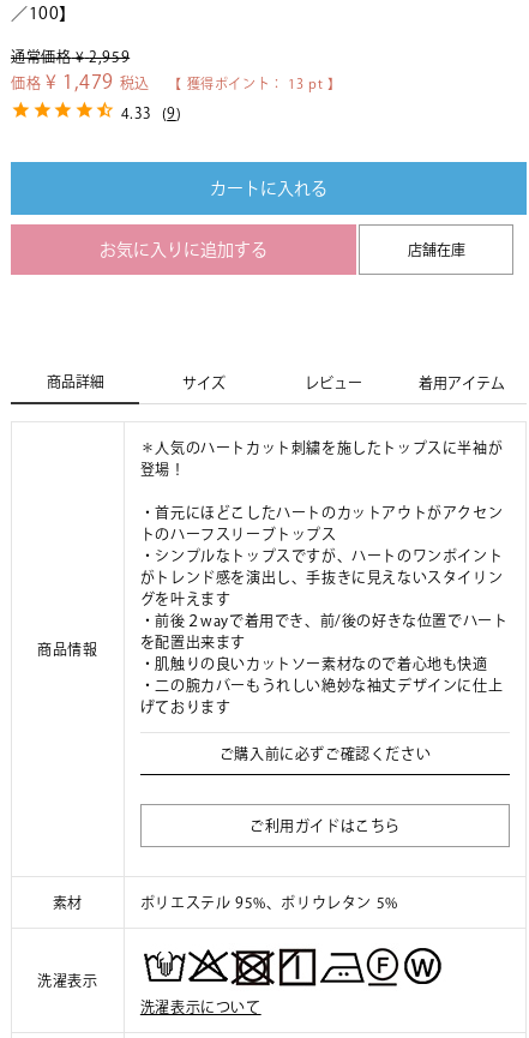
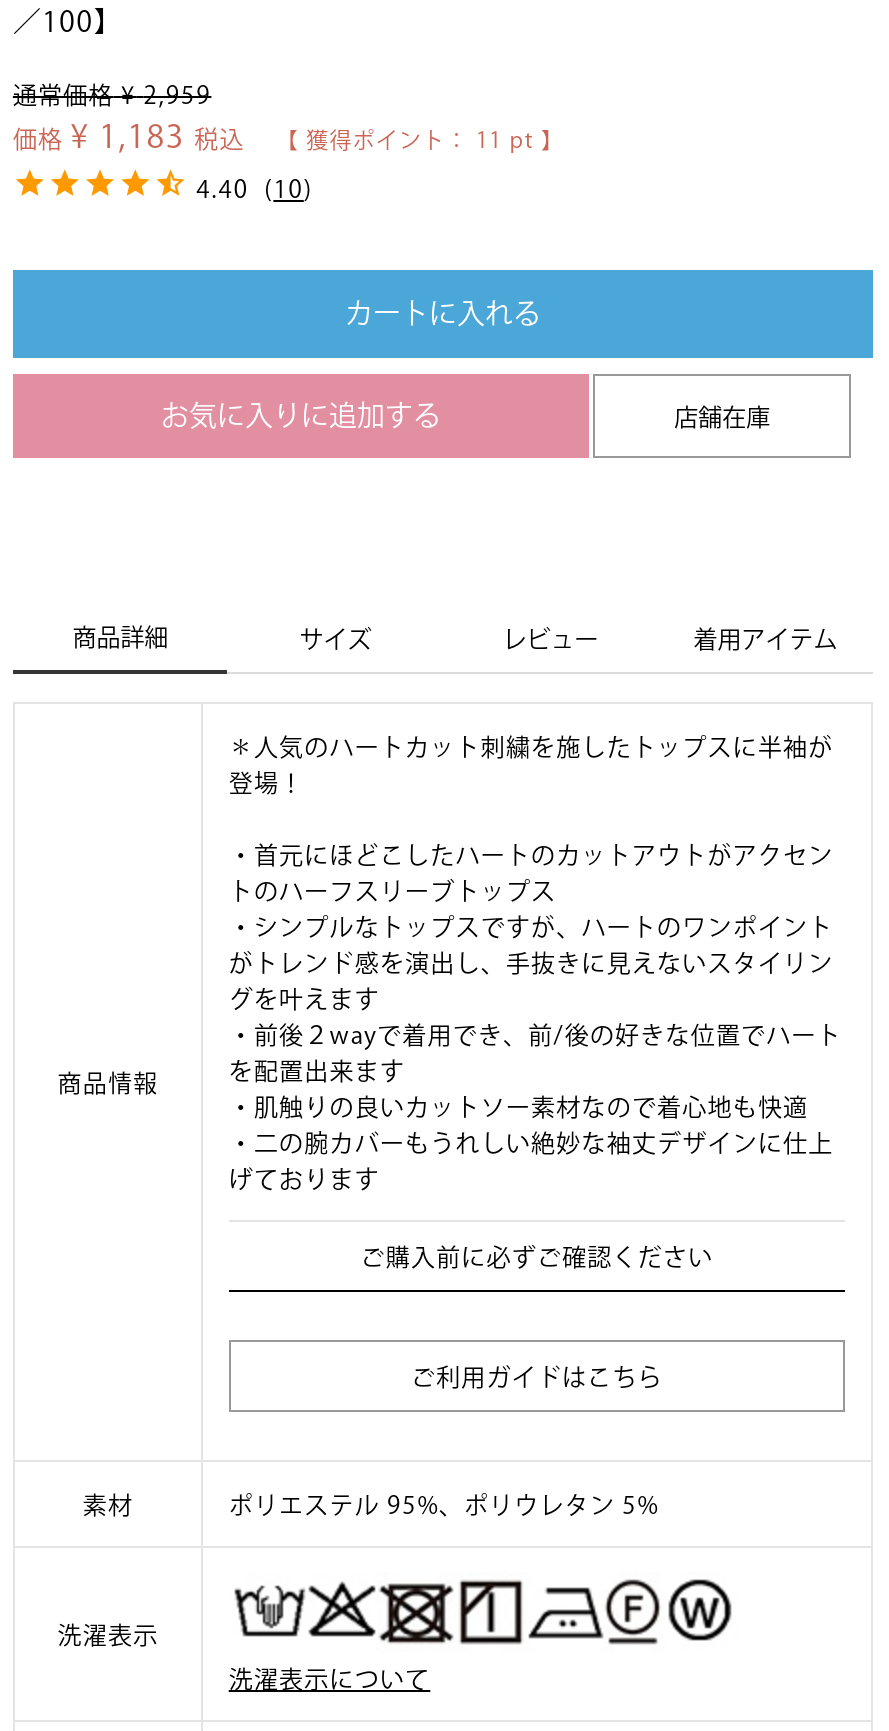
- 価格 ¥ 1,479 税込
+ 価格 ¥ 1,183 税込

- 【 獲得ポイント： 13 pt 】
+ 【 獲得ポイント： 11 pt 】

- 4.33
+ 4.40

- (9)
+ (10)
